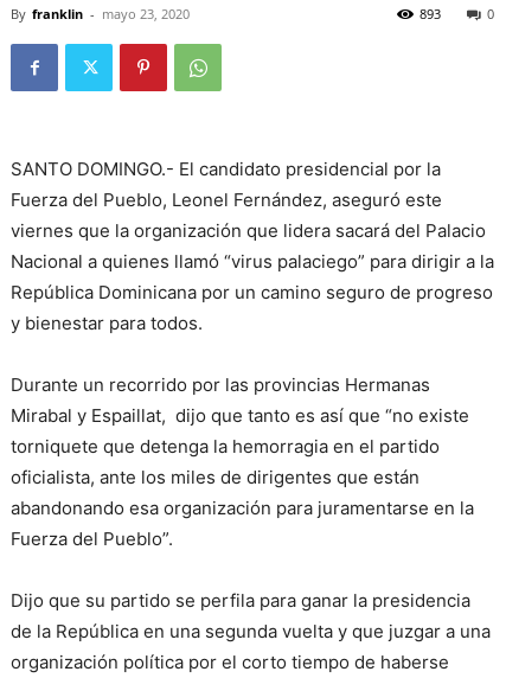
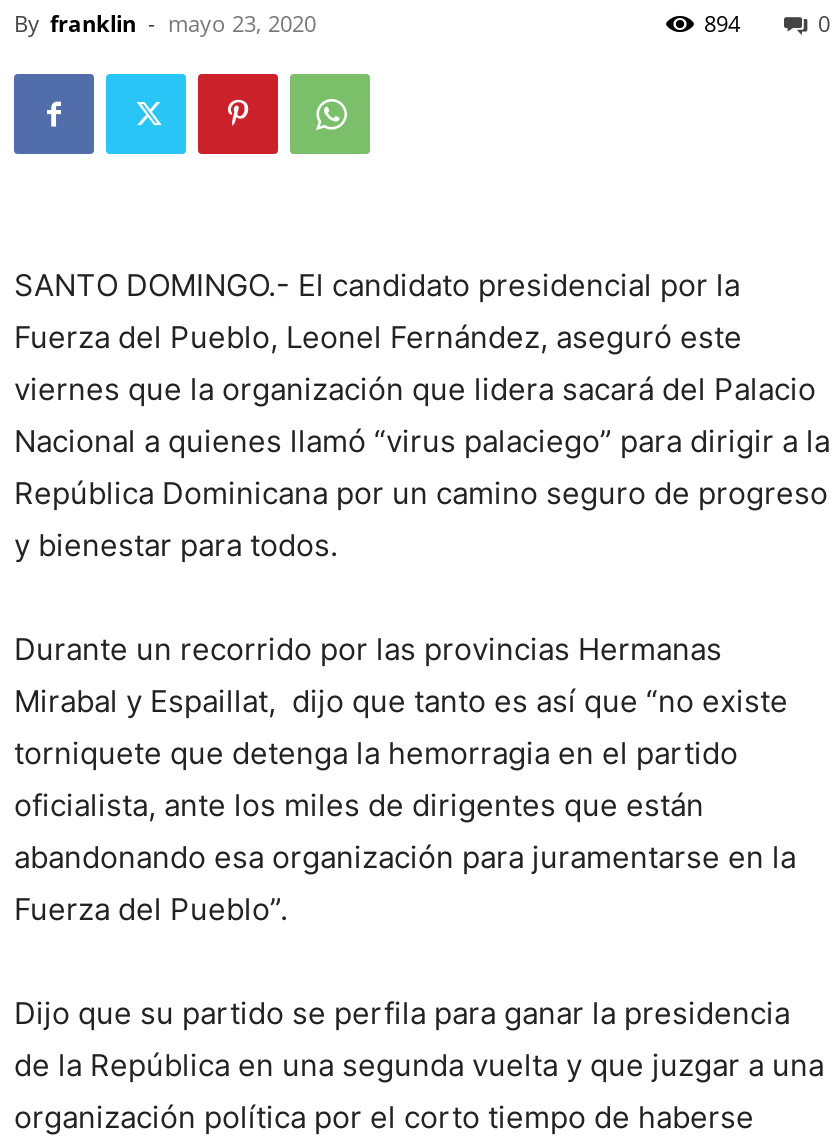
- 893
+ 894
